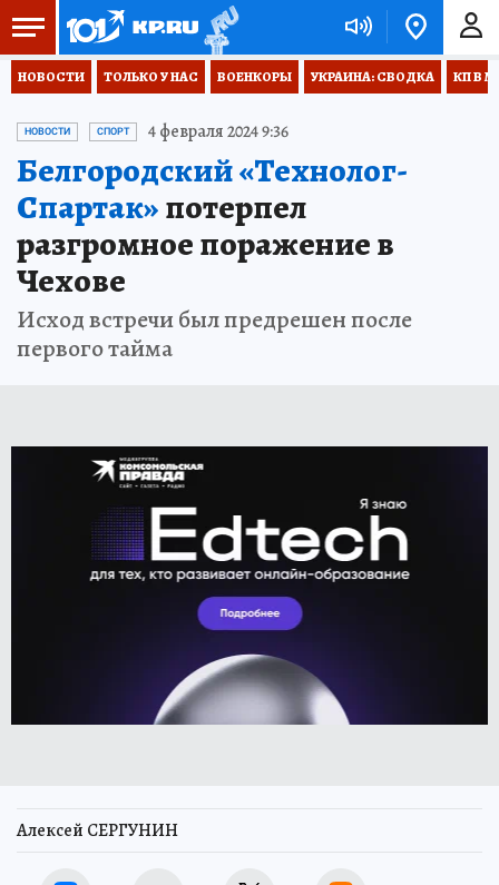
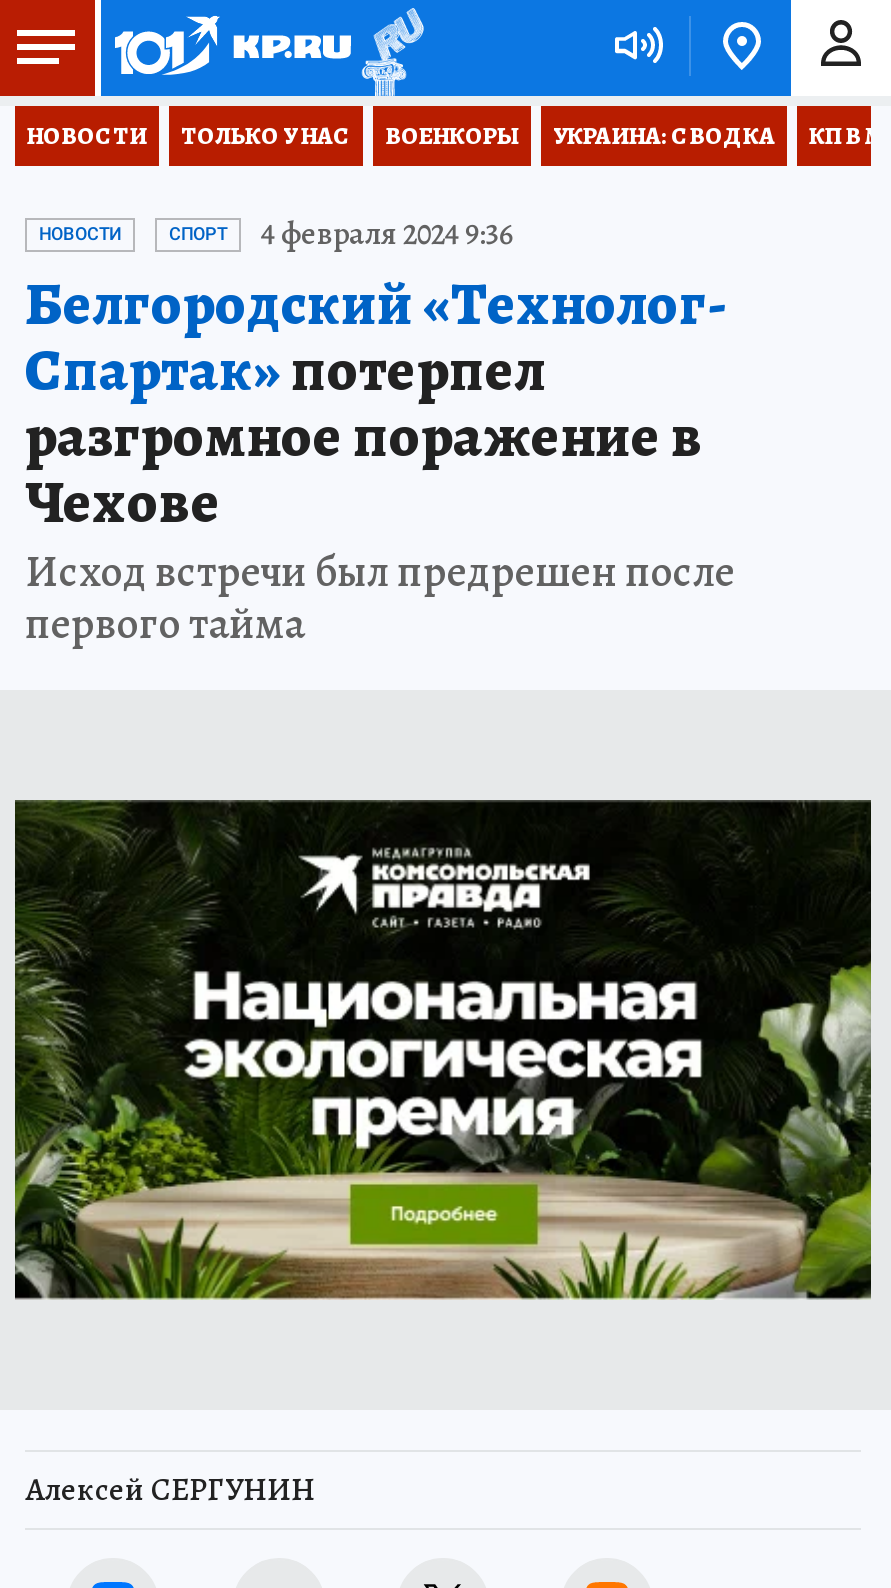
- [image]
+ [image]
